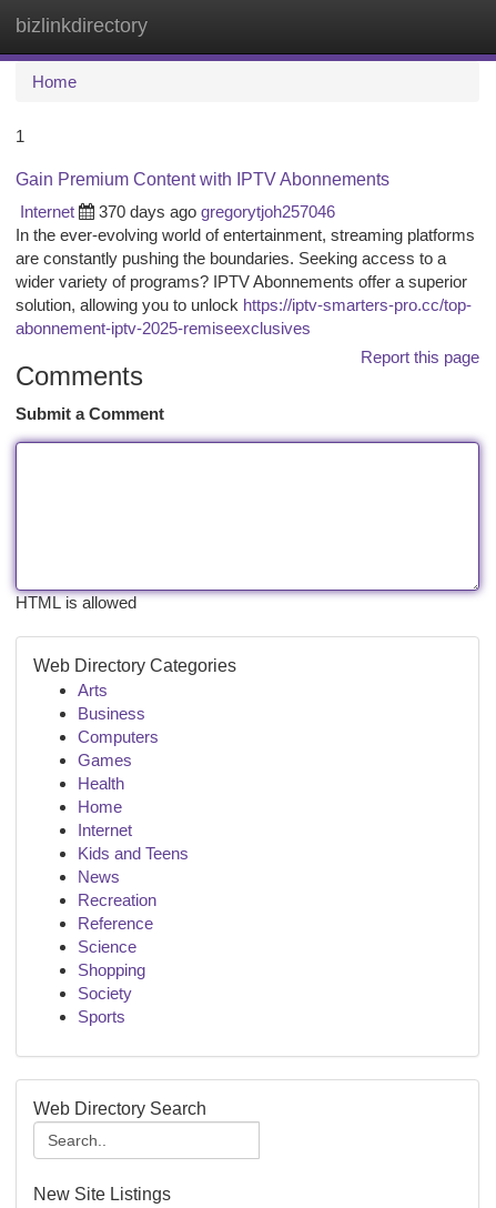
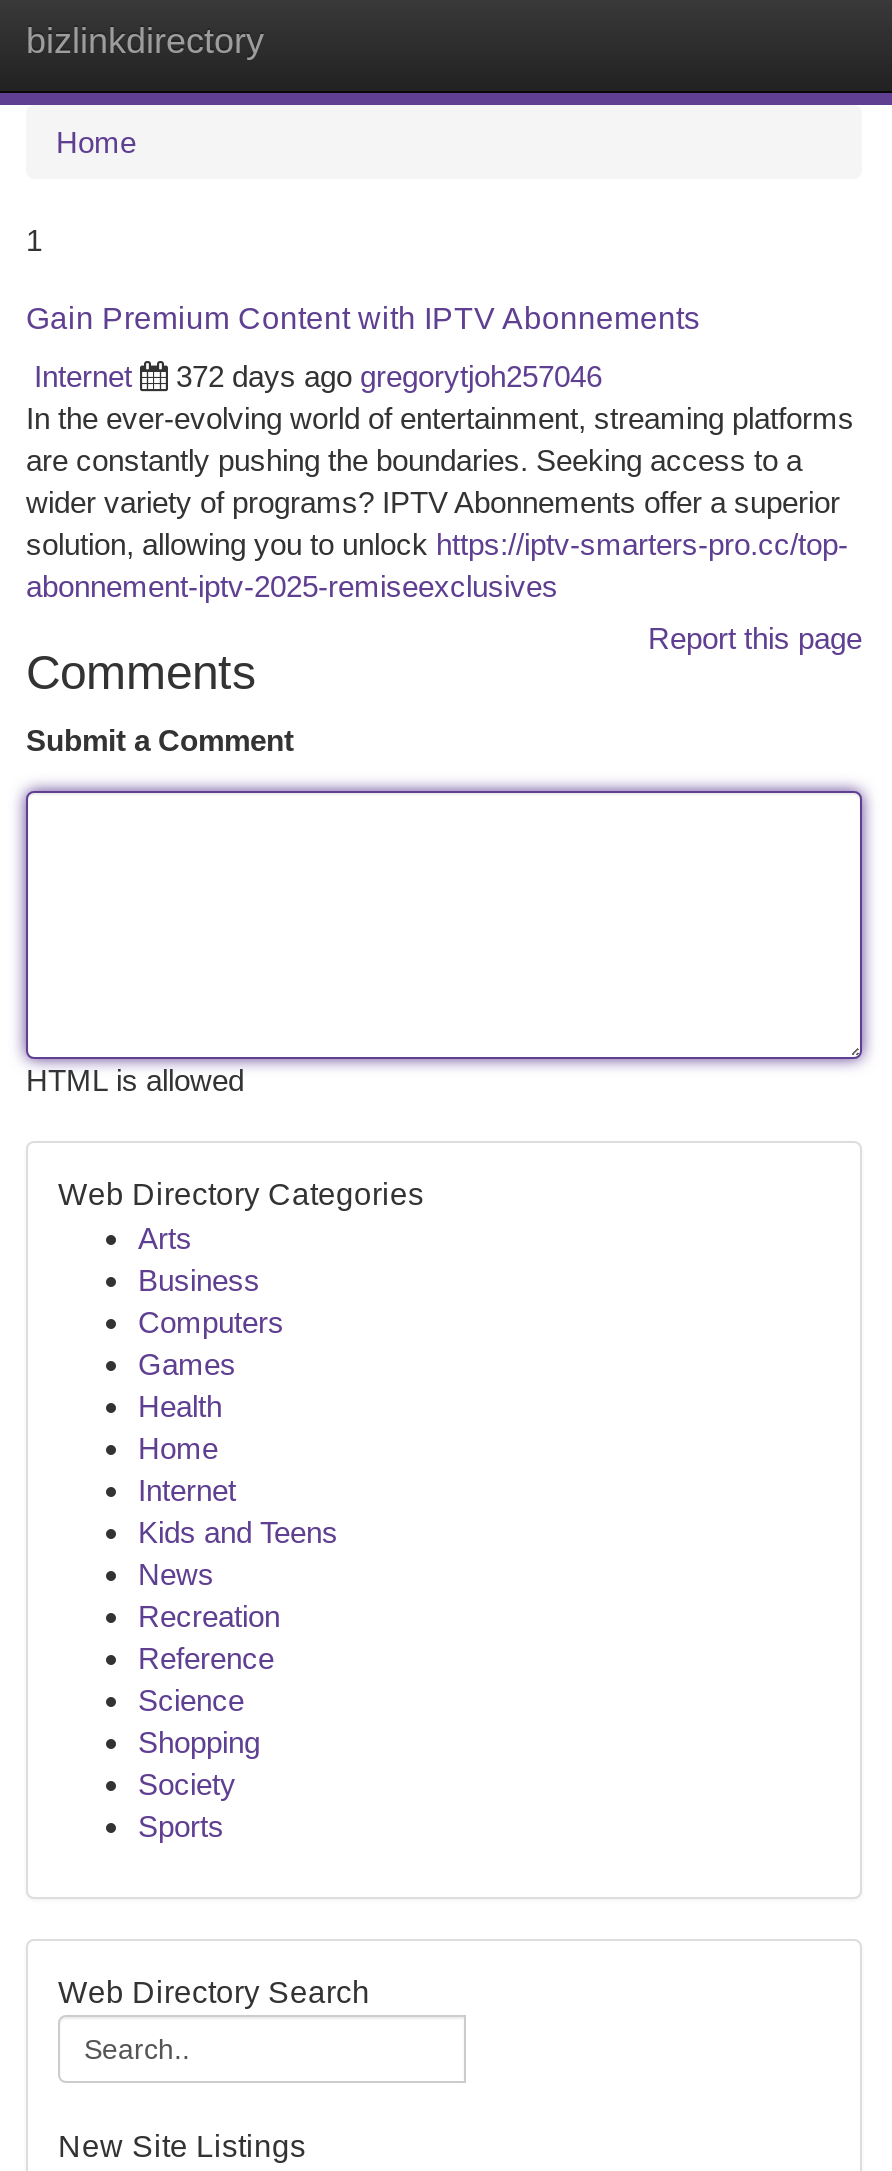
- 370 days ago gregorytjoh257046
+ 372 days ago gregorytjoh257046
